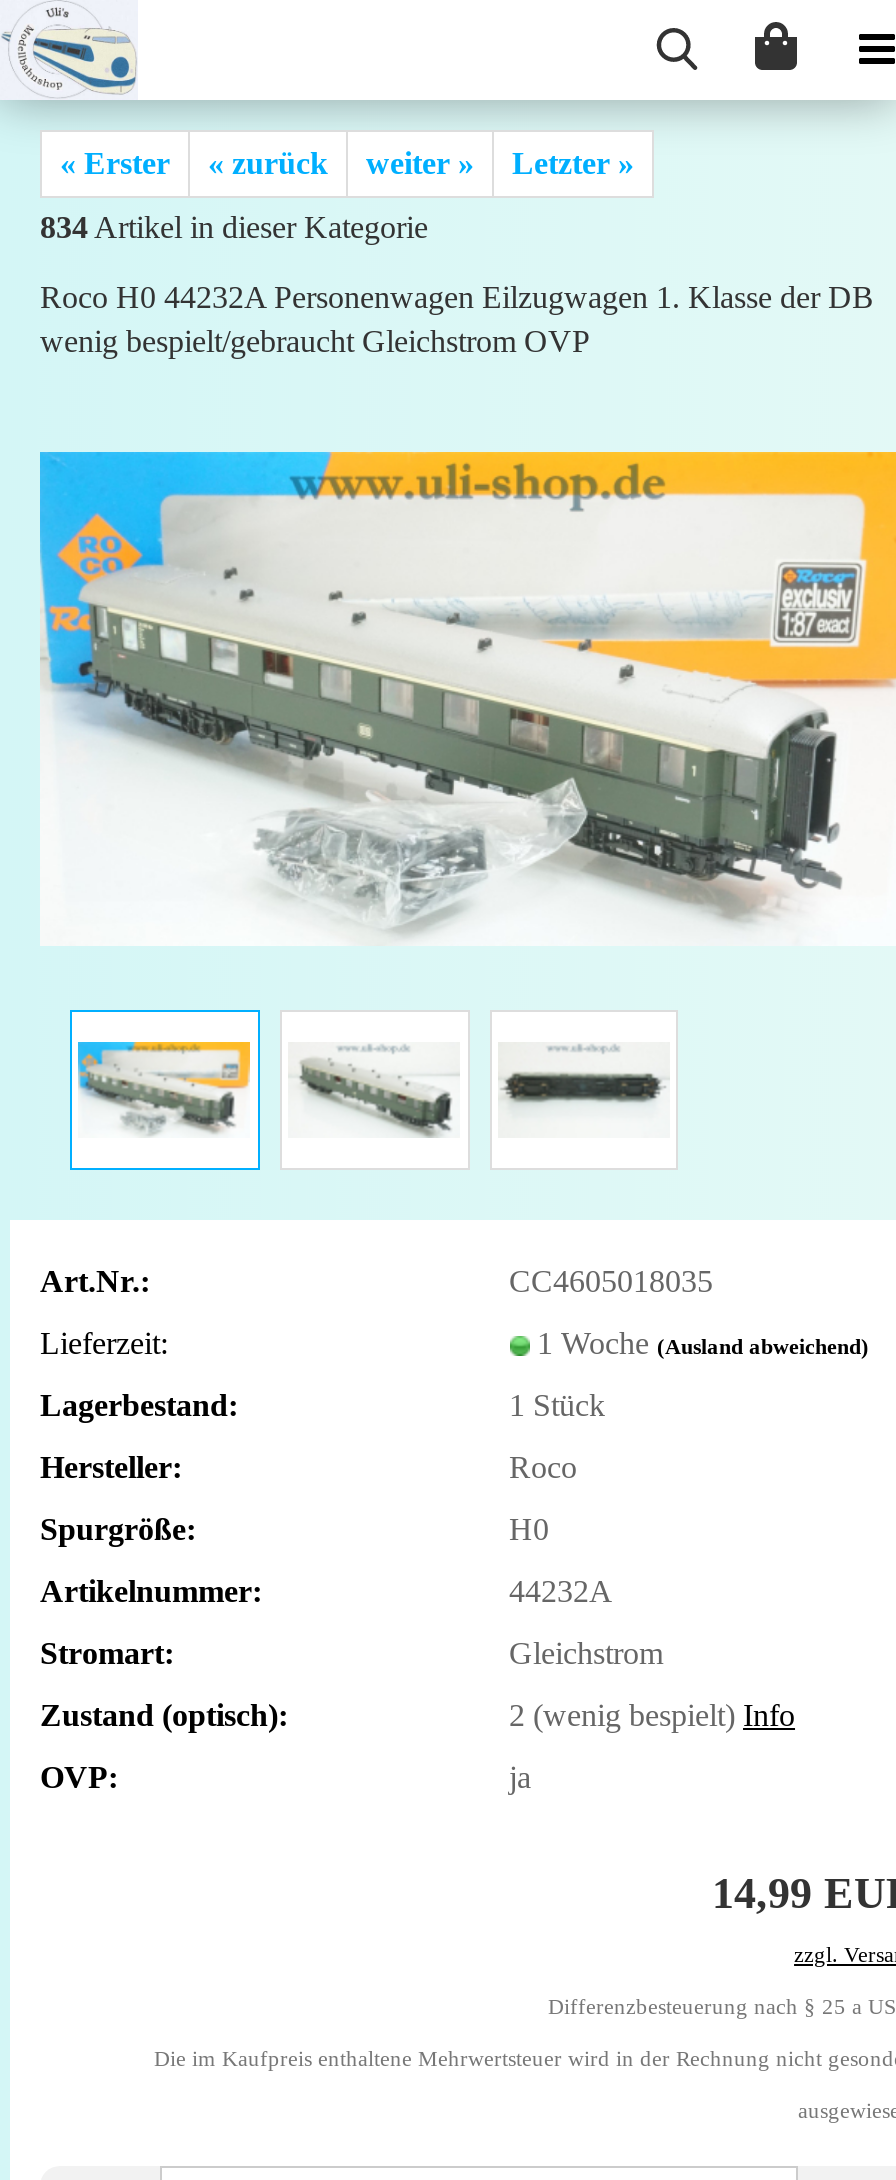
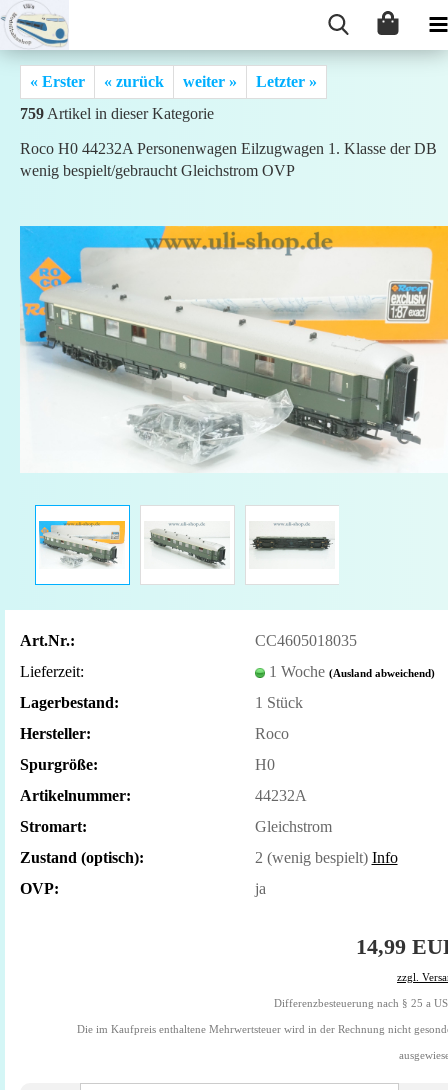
- 834 Artikel in dieser Kategorie
+ 759 Artikel in dieser Kategorie
